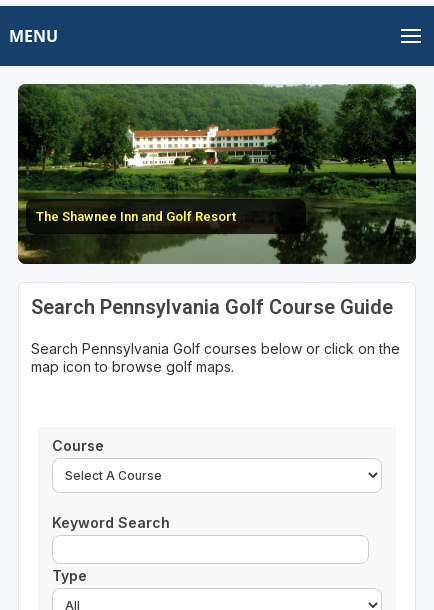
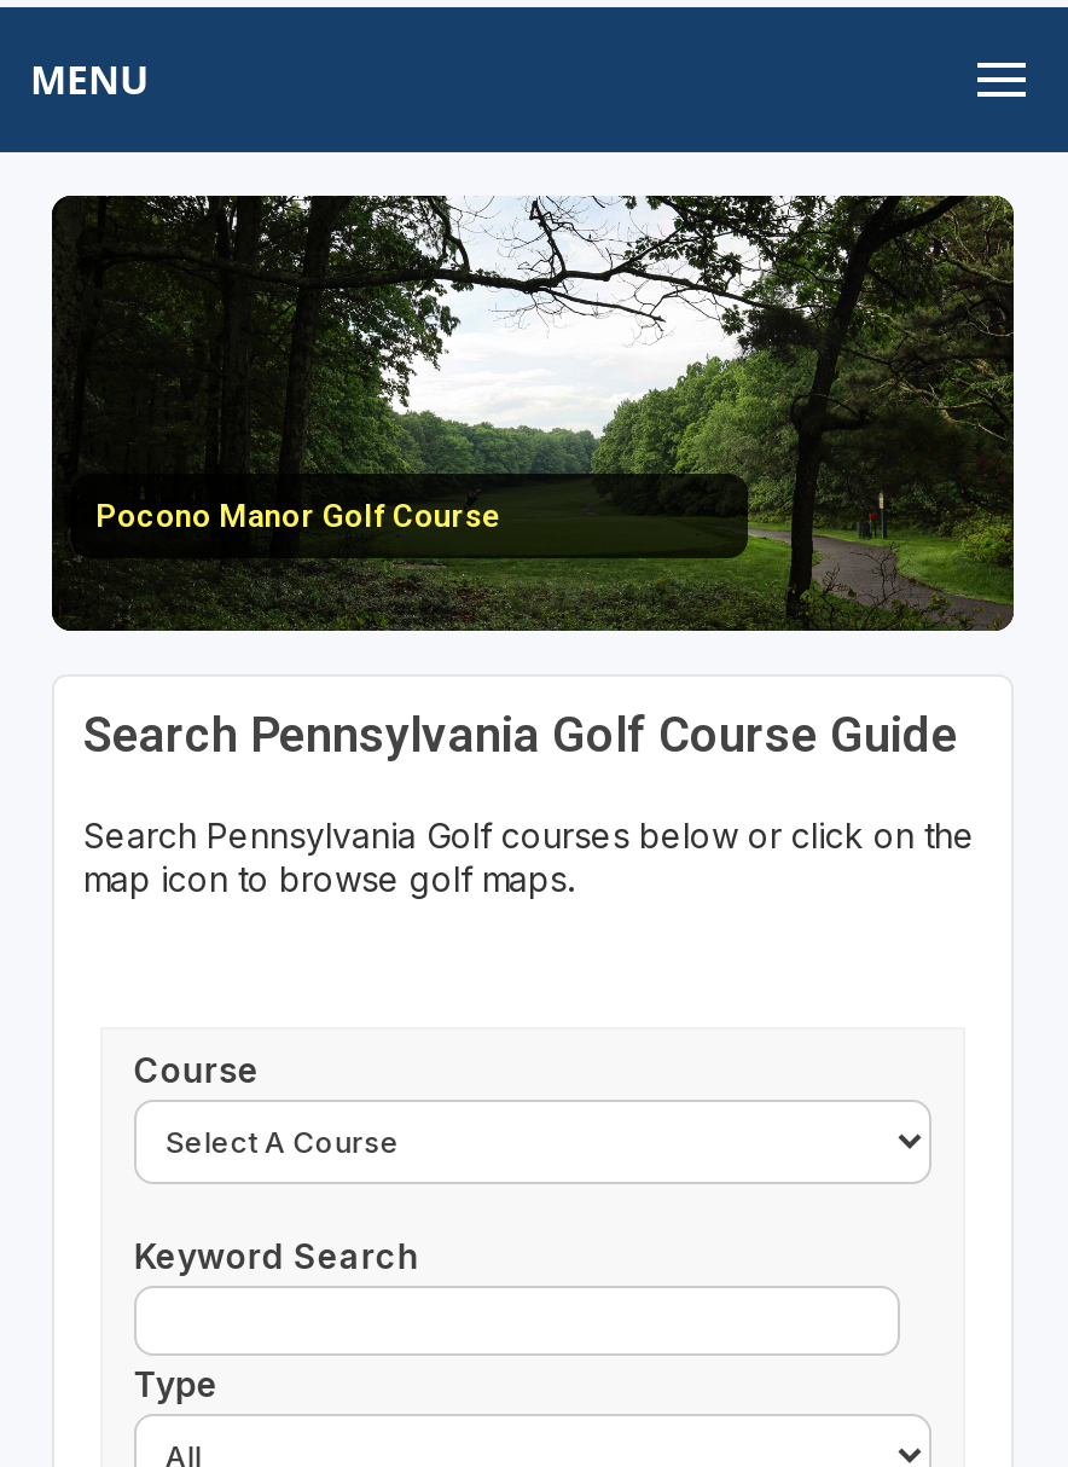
- [image]
- The Shawnee Inn and Golf Resort
+ [image]
+ Pocono Manor Golf Course
